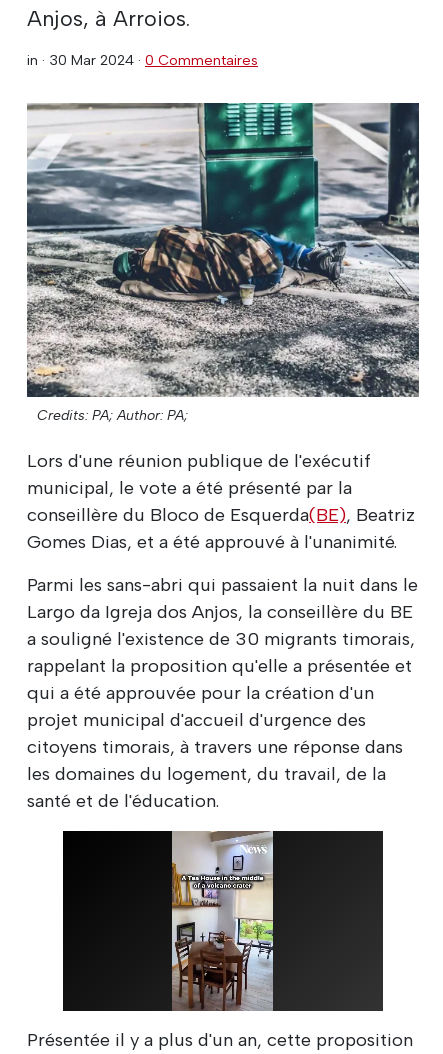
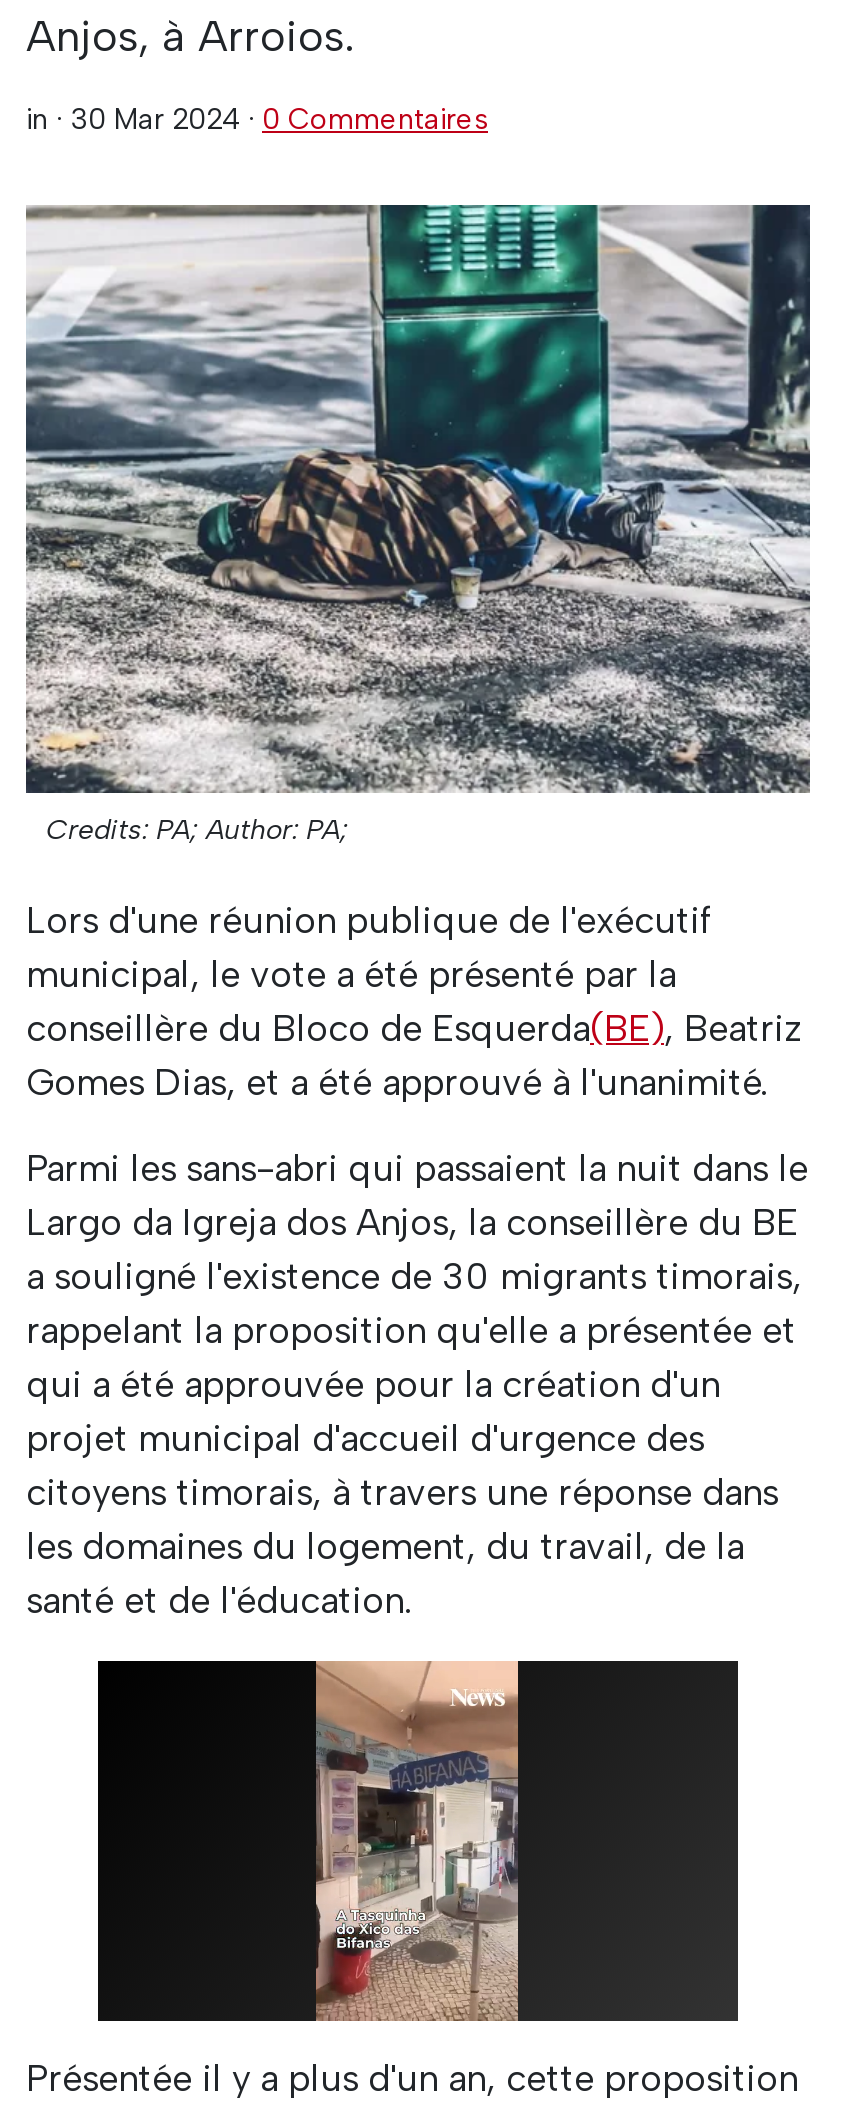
- [image]
+ [image]
